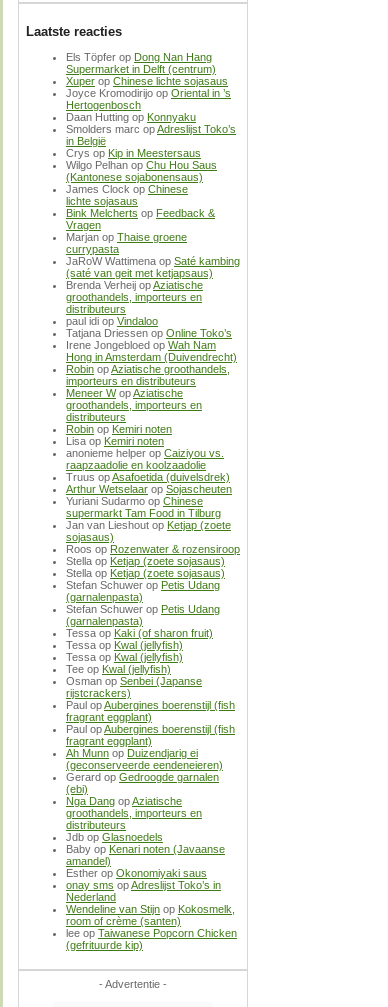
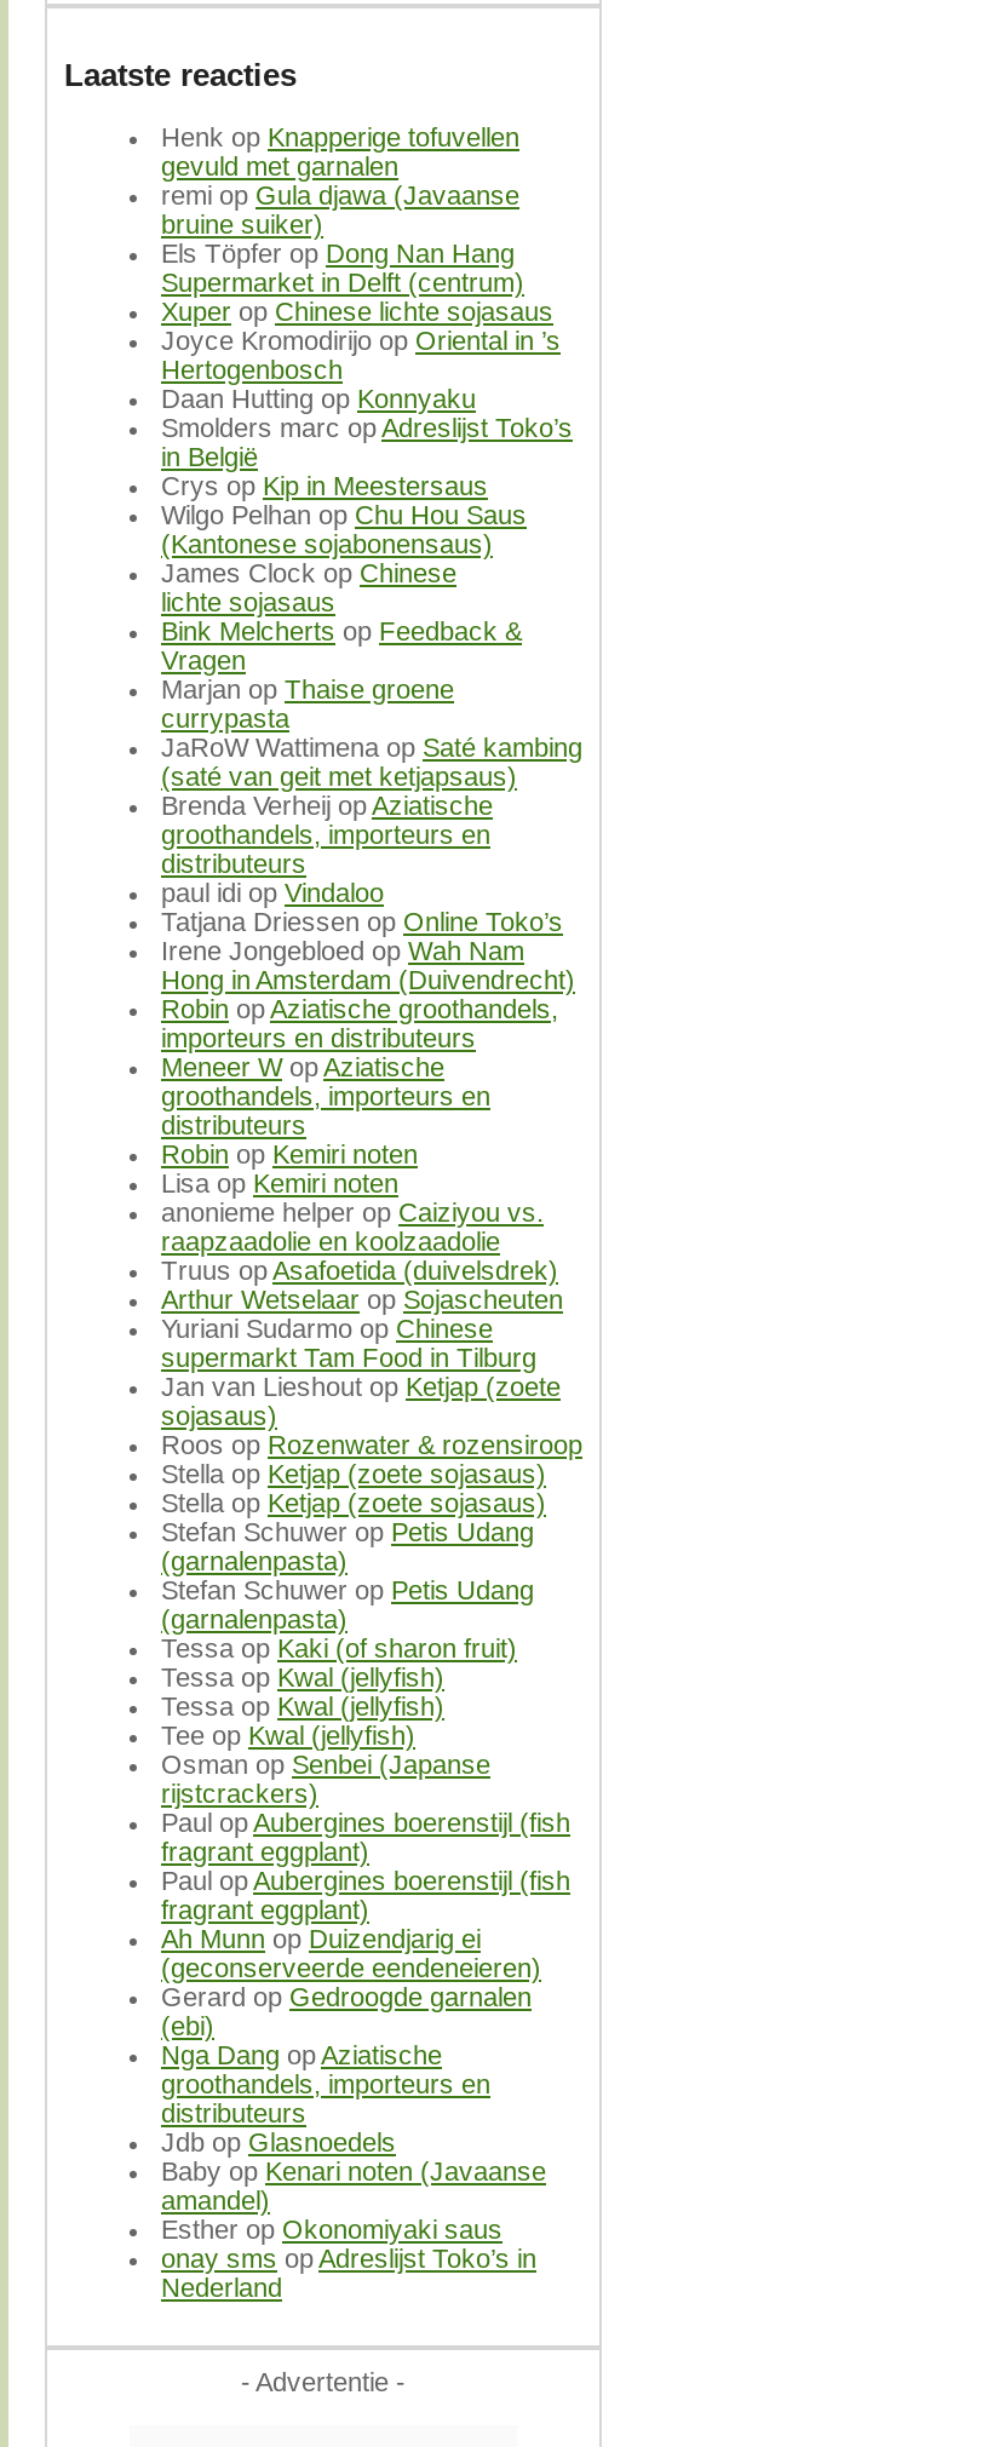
+ Henk op Knapperige tofuvellen
+ gevuld met garnalen
+ remiopGula djawa (Javaanse
+ bruine suiker)

moved down: Els TöpferopDong Nan Hang | Supermarket in Delft (centrum) | XuperopChinese lichte sojasaus | ... | onay sms opAdreslijst Toko’s in | Nederland

- Wendeline van Stijn op Kokosmelk,
- room of crème (santen)
- leeopTaiwanese Popcorn Chicken
- (gefrituurde kip)
